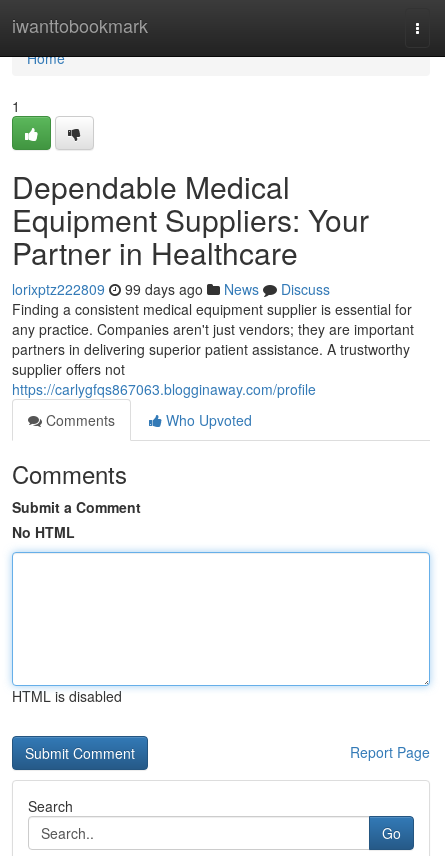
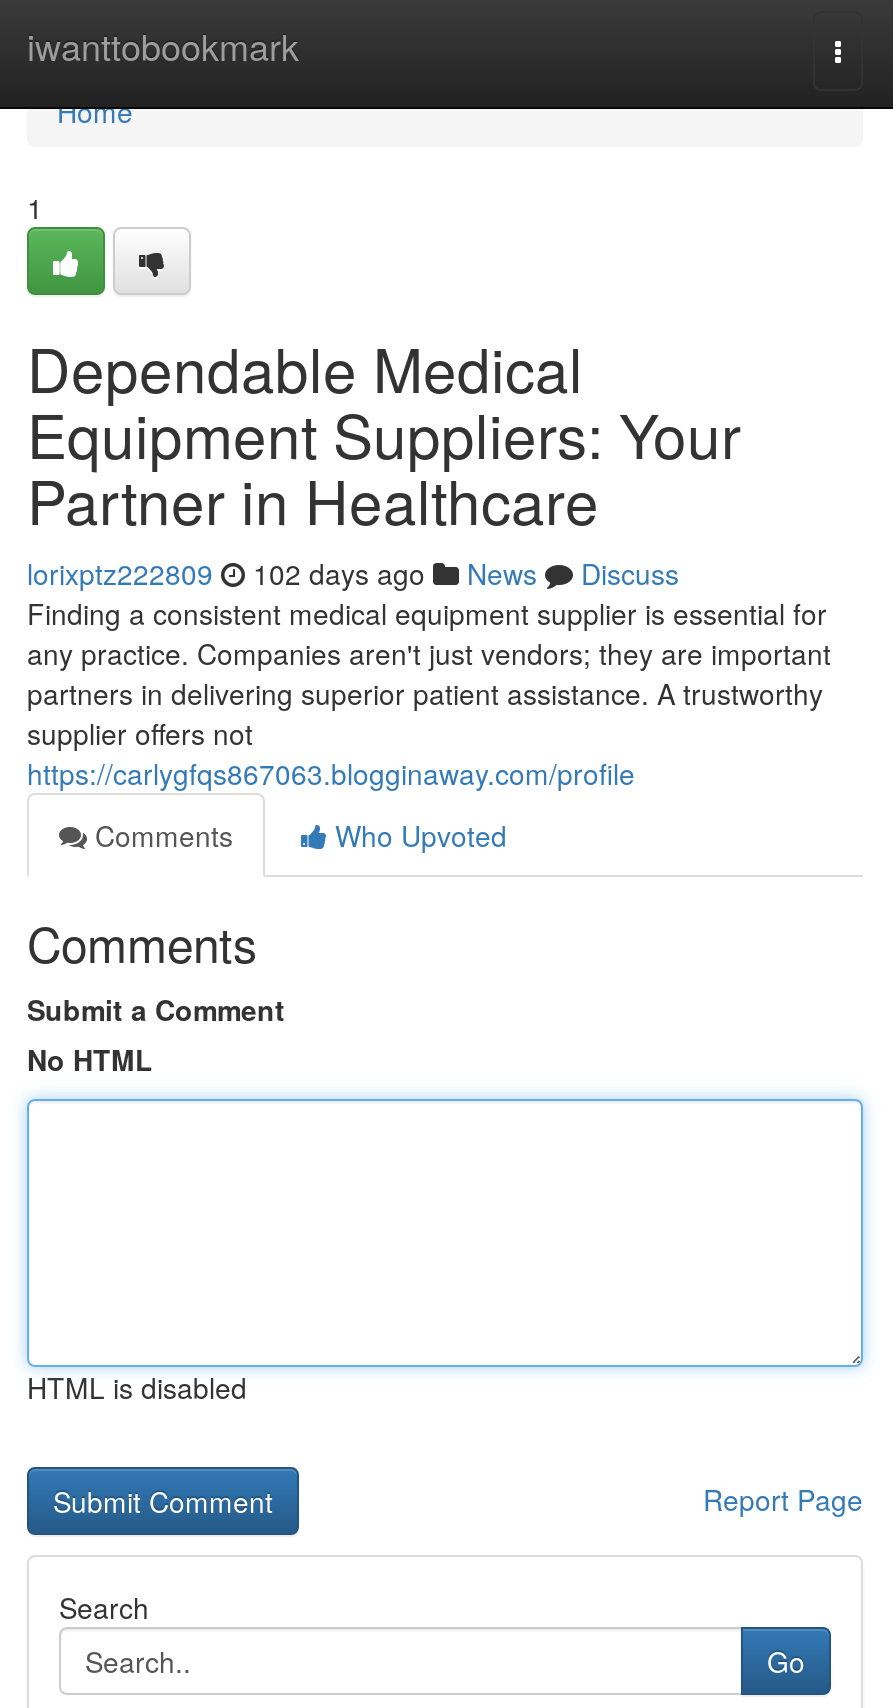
- lorixptz222809 99 days ago News Discuss
+ lorixptz222809 102 days ago News Discuss
